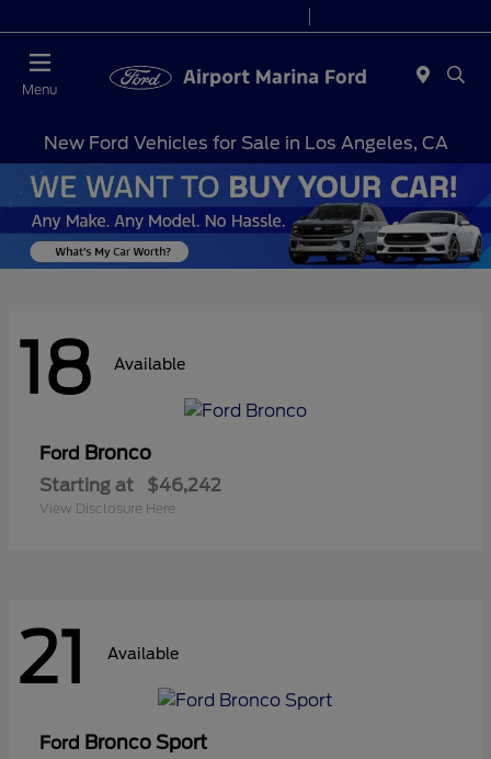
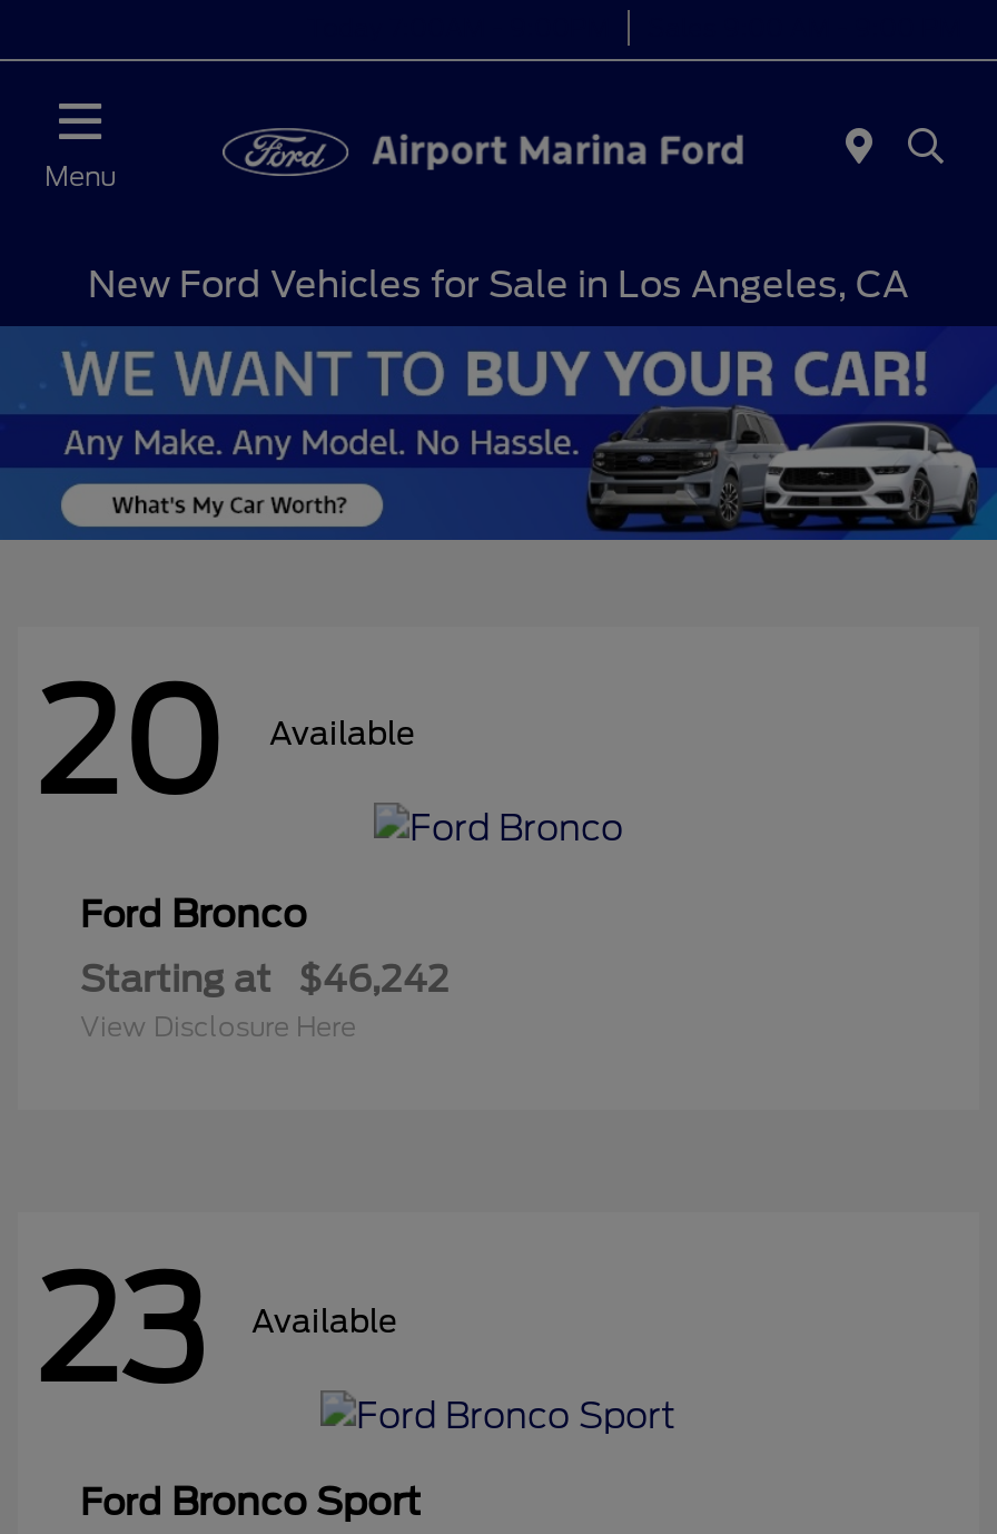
- 18 Available
+ 20 Available

- 21 Available
+ 23 Available
